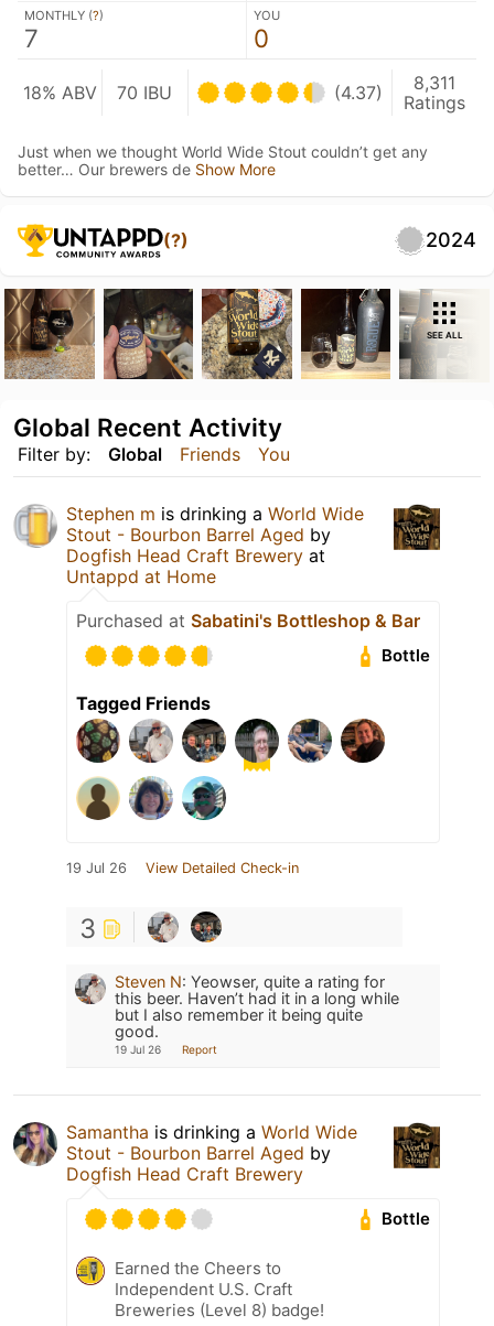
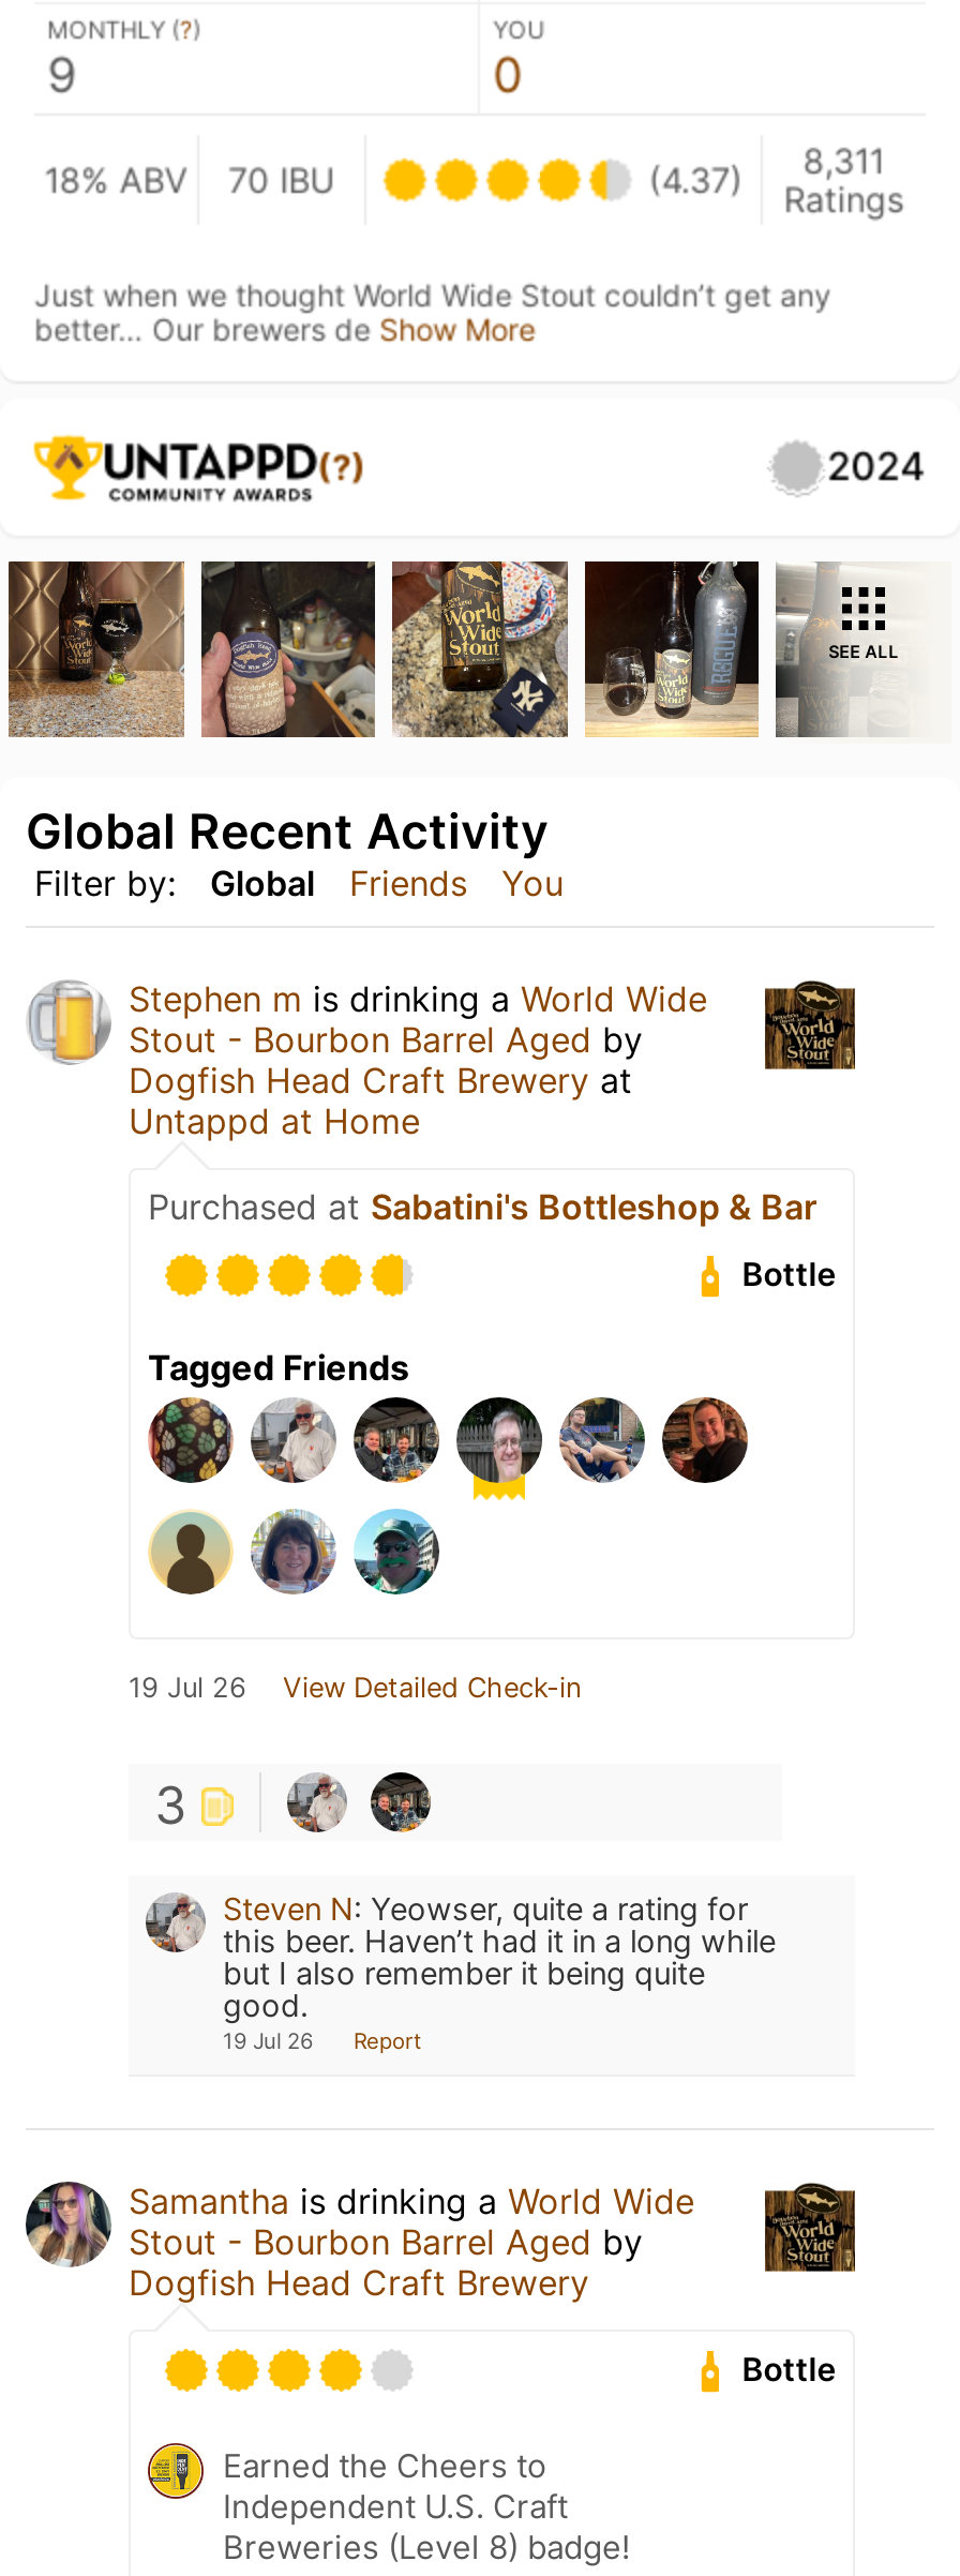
- 7
+ 9
